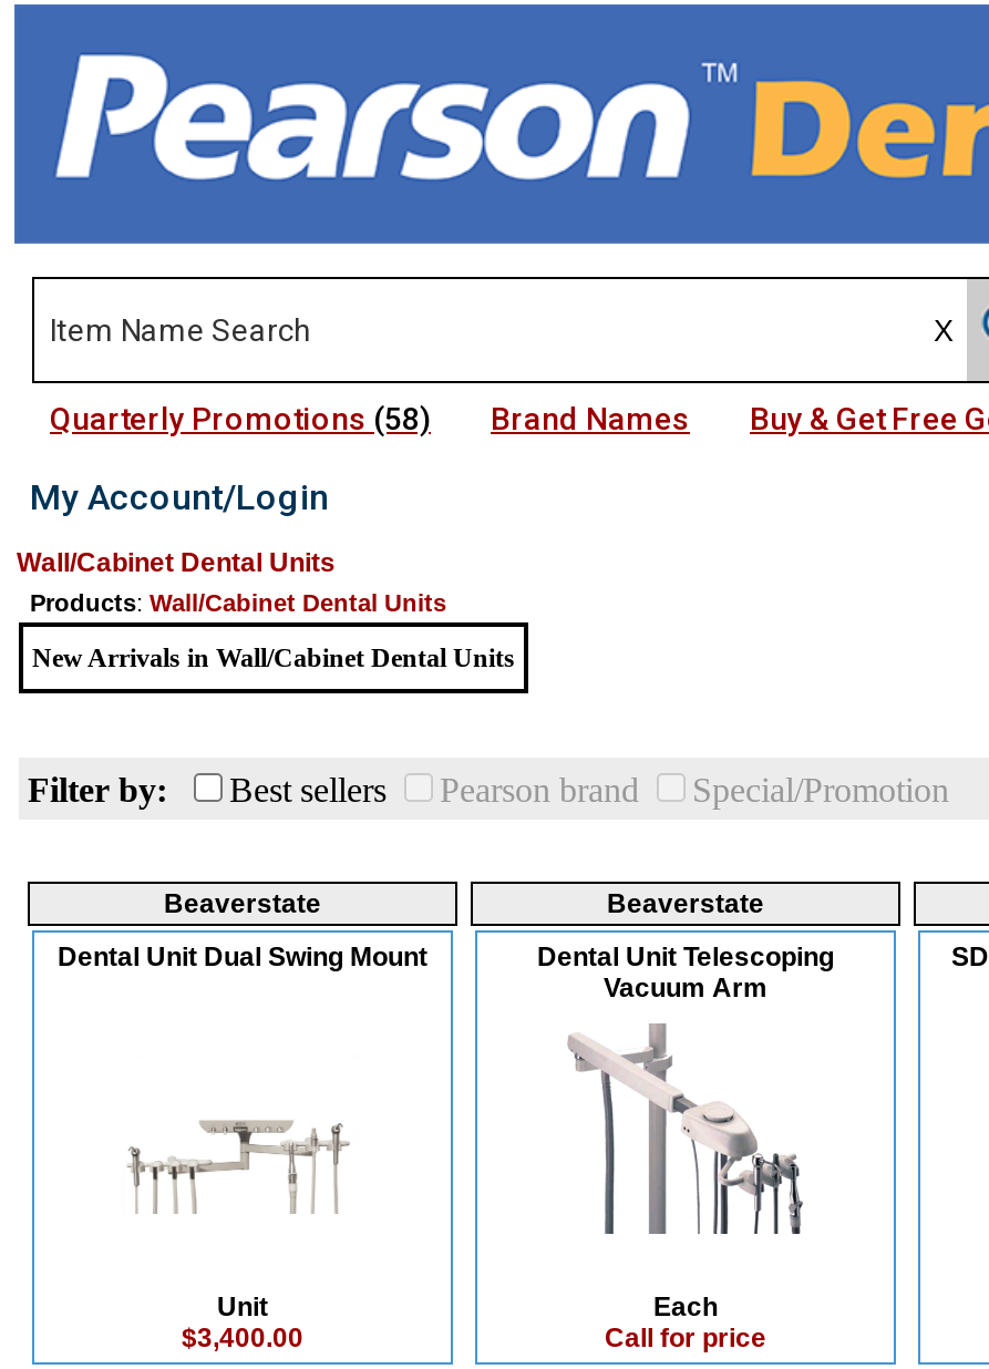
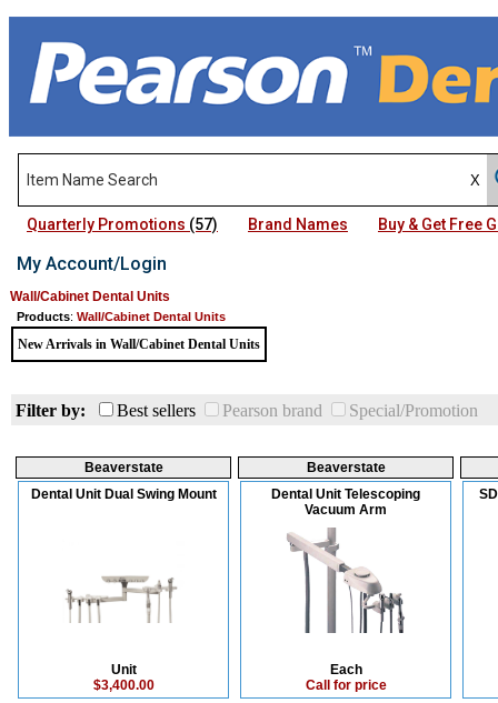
- Quarterly Promotions (58)
+ Quarterly Promotions (57)
